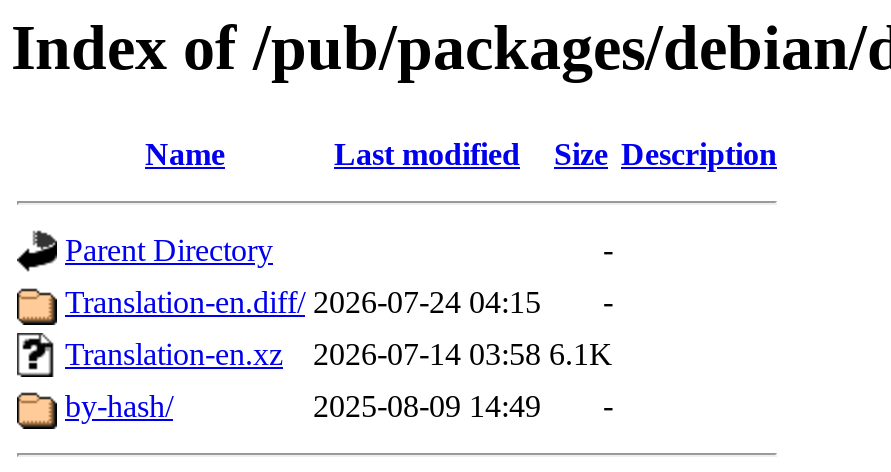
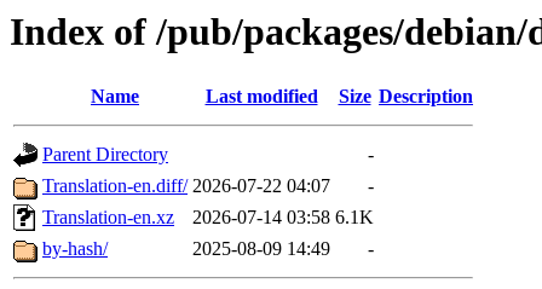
- Translation-en.diff/ 2026-07-24 04:15
+ Translation-en.diff/ 2026-07-22 04:07
